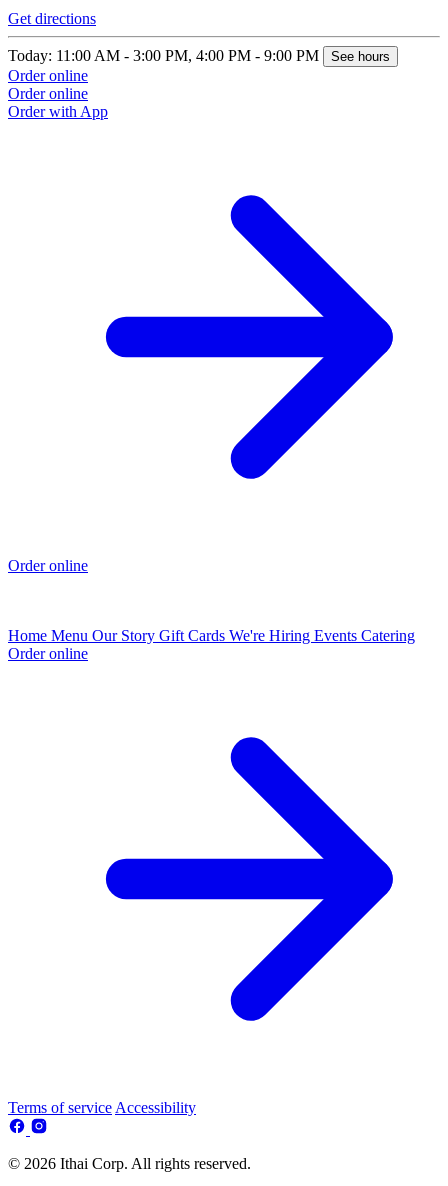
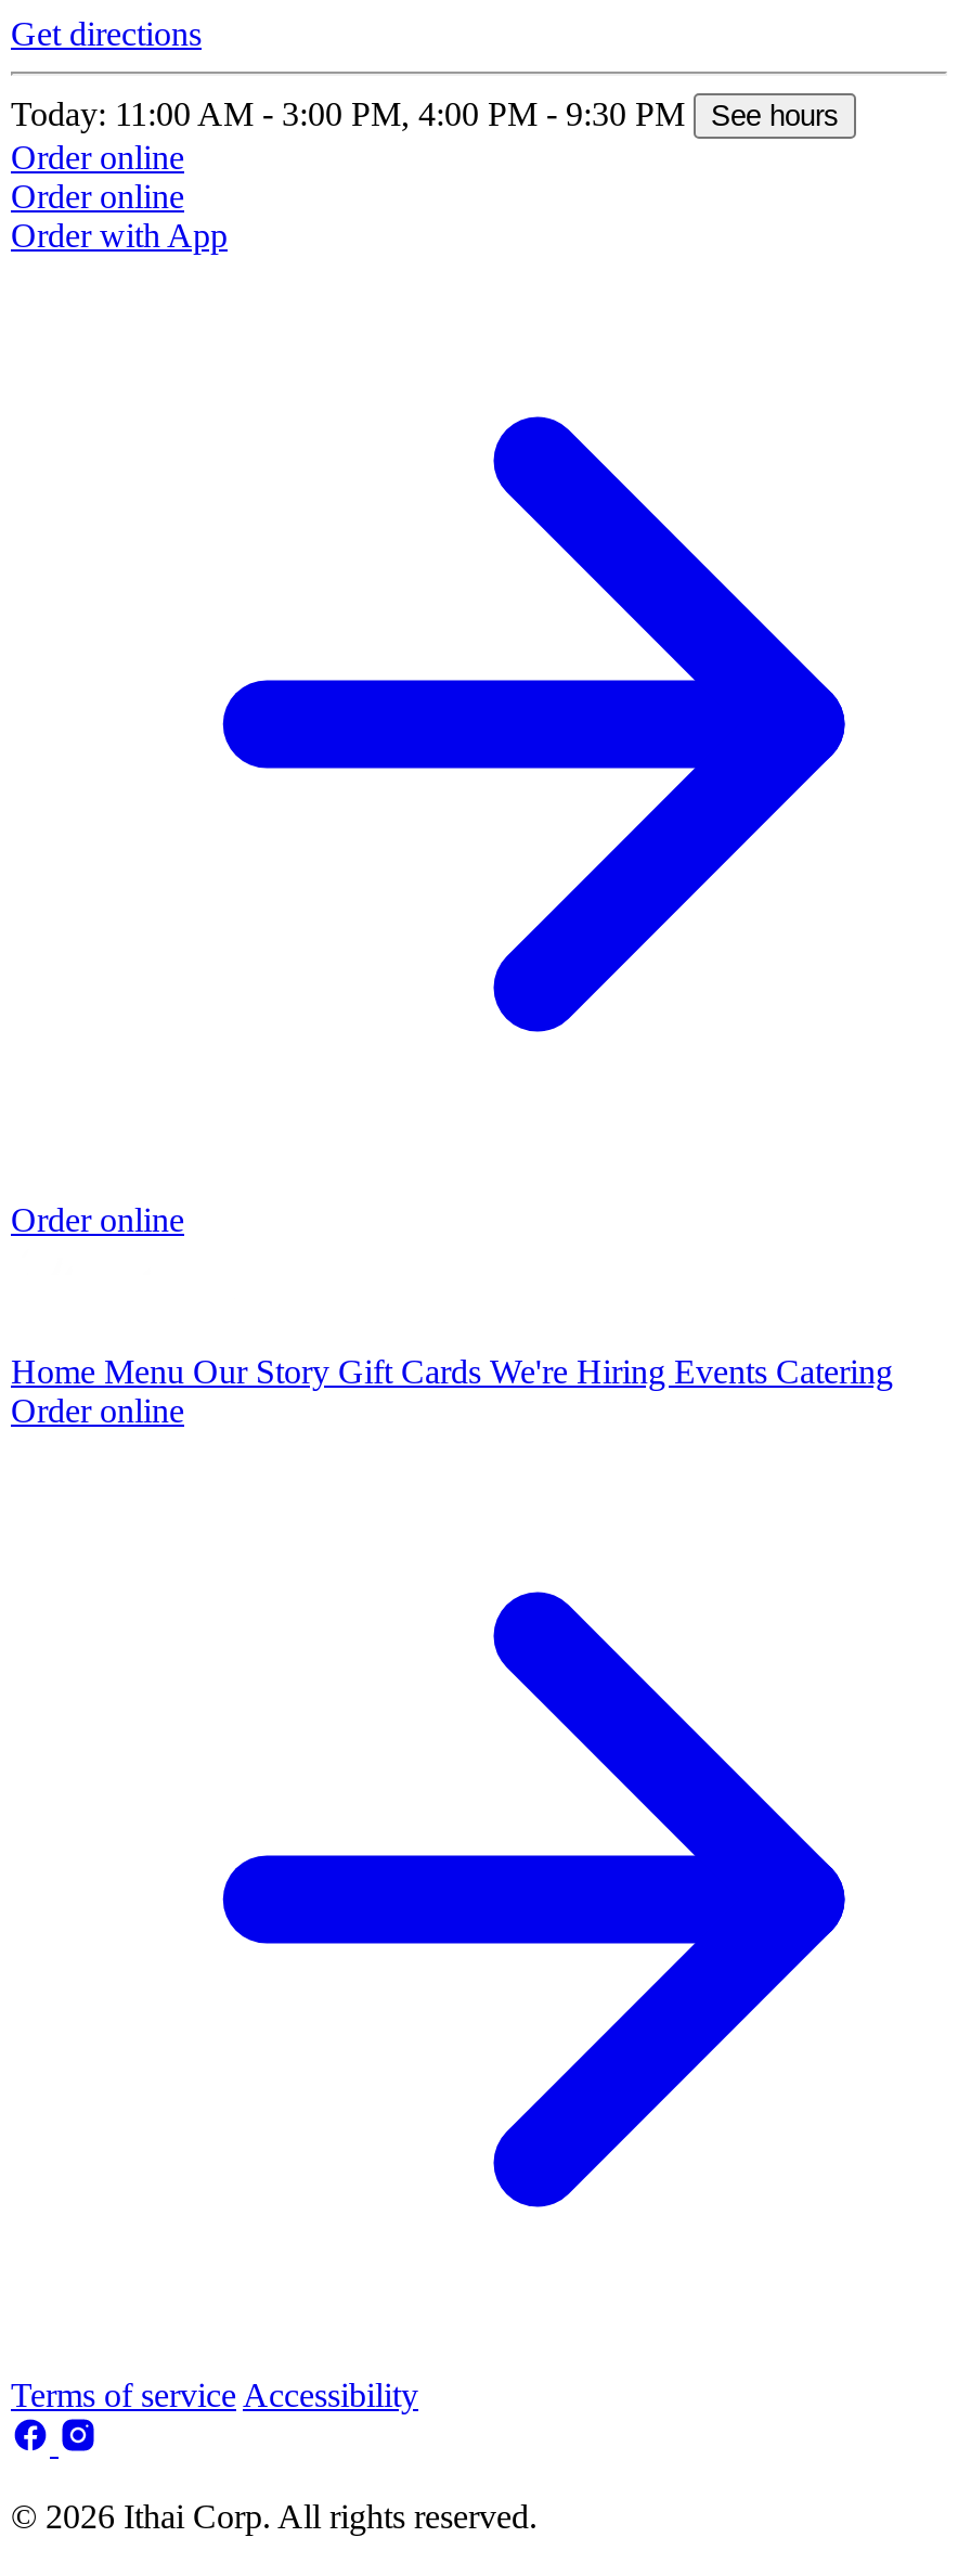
- Today: 11:00 AM - 3:00 PM, 4:00 PM - 9:00 PM
+ Today: 11:00 AM - 3:00 PM, 4:00 PM - 9:30 PM
